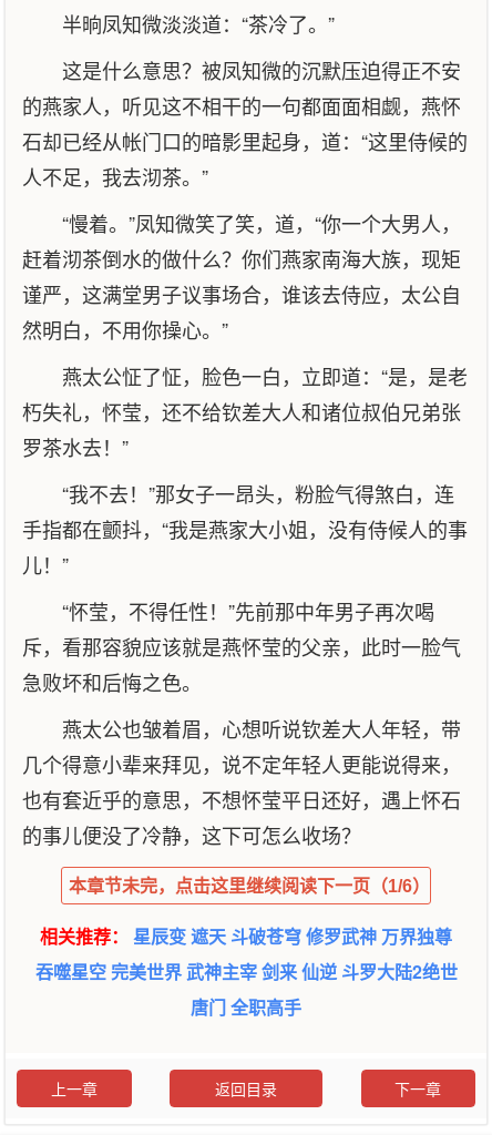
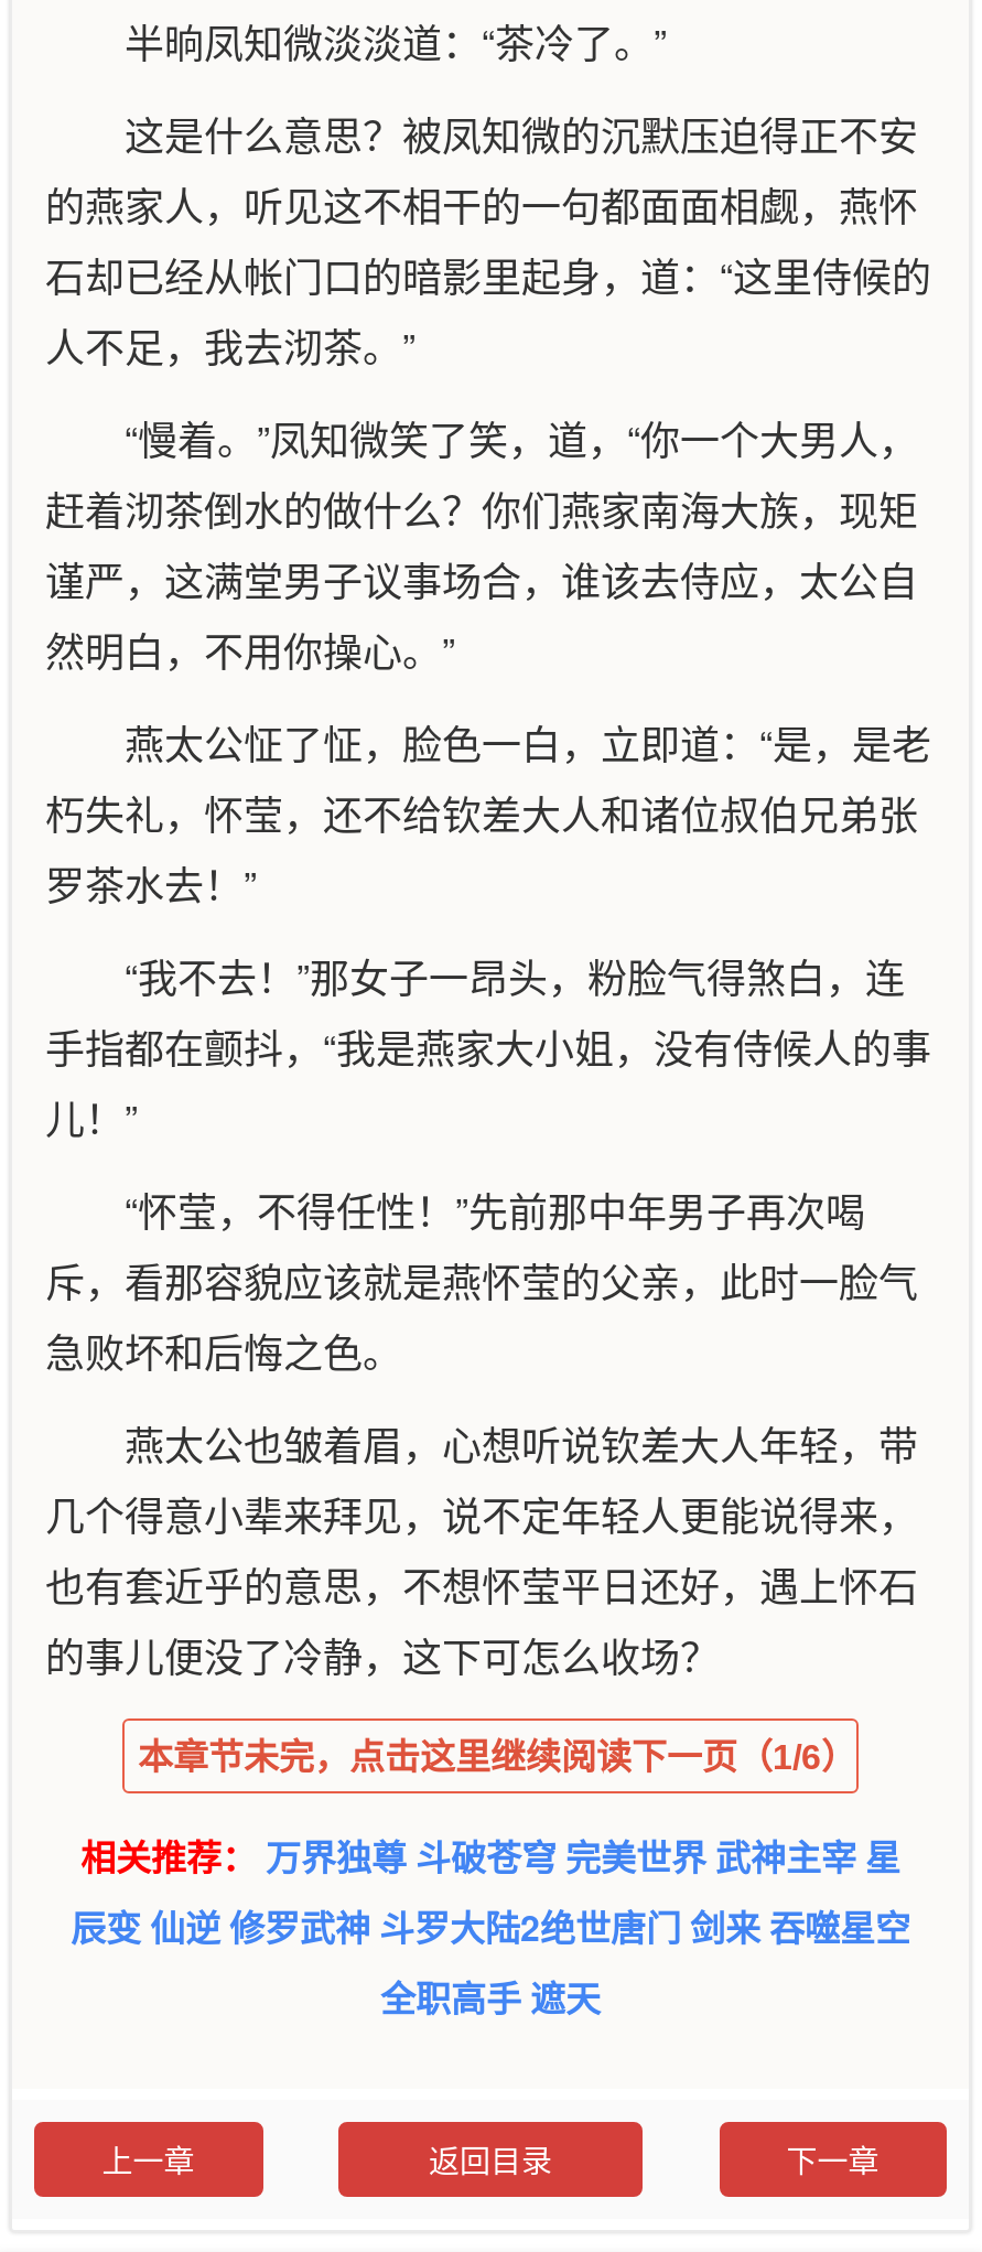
- 相关推荐：星辰变 遮天 斗破苍穹 修罗武神 万界独尊
- 吞噬星空 完美世界 武神主宰 剑来 仙逆 斗罗大陆2绝世
- 唐门 全职高手
+ 相关推荐：万界独尊 斗破苍穹 完美世界 武神主宰 星
+ 辰变 仙逆 修罗武神 斗罗大陆2绝世唐门 剑来 吞噬星空
+ 全职高手 遮天
